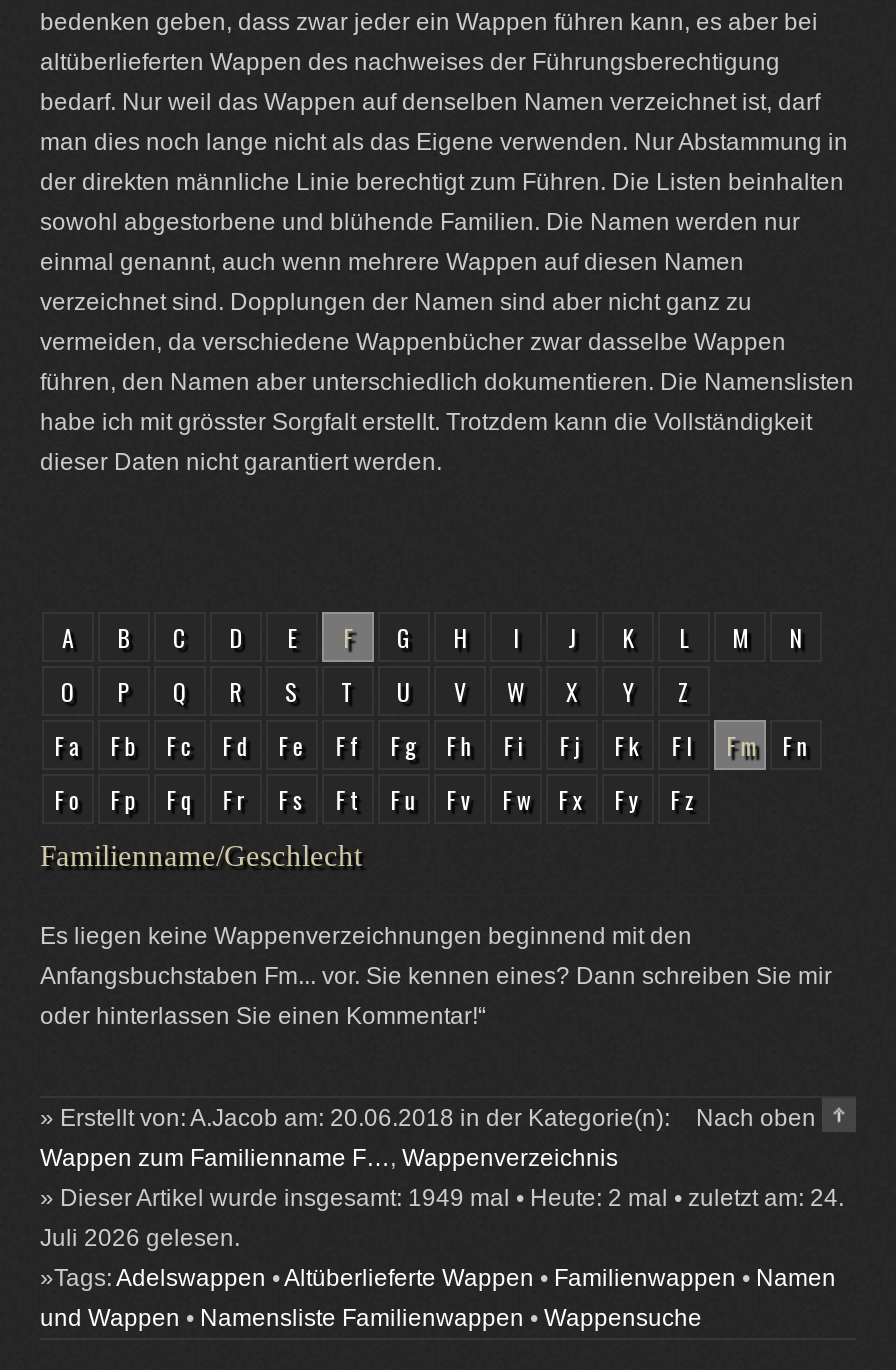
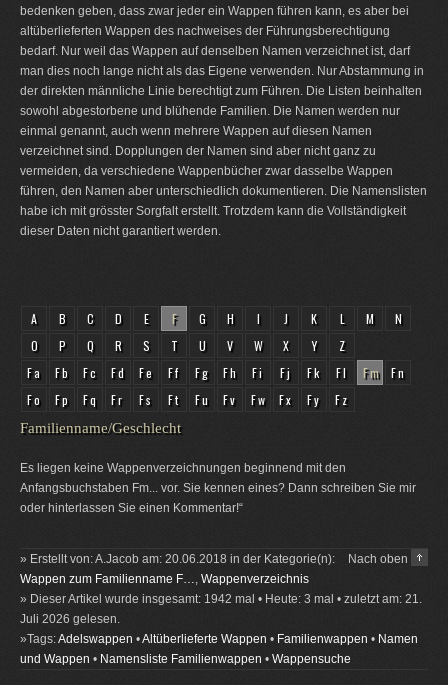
- » Dieser Artikel wurde insgesamt: 1949 mal • Heute: 2 mal • zuletzt am: 24.
+ » Dieser Artikel wurde insgesamt: 1942 mal • Heute: 3 mal • zuletzt am: 21.
